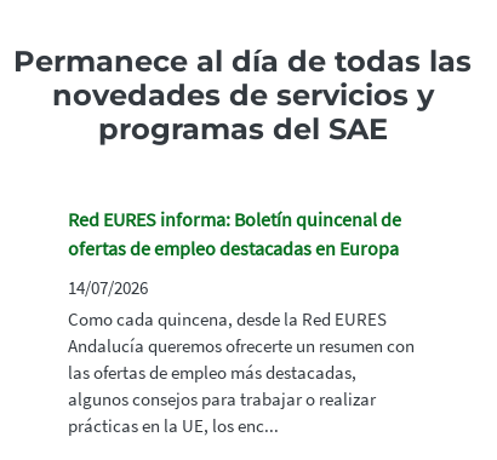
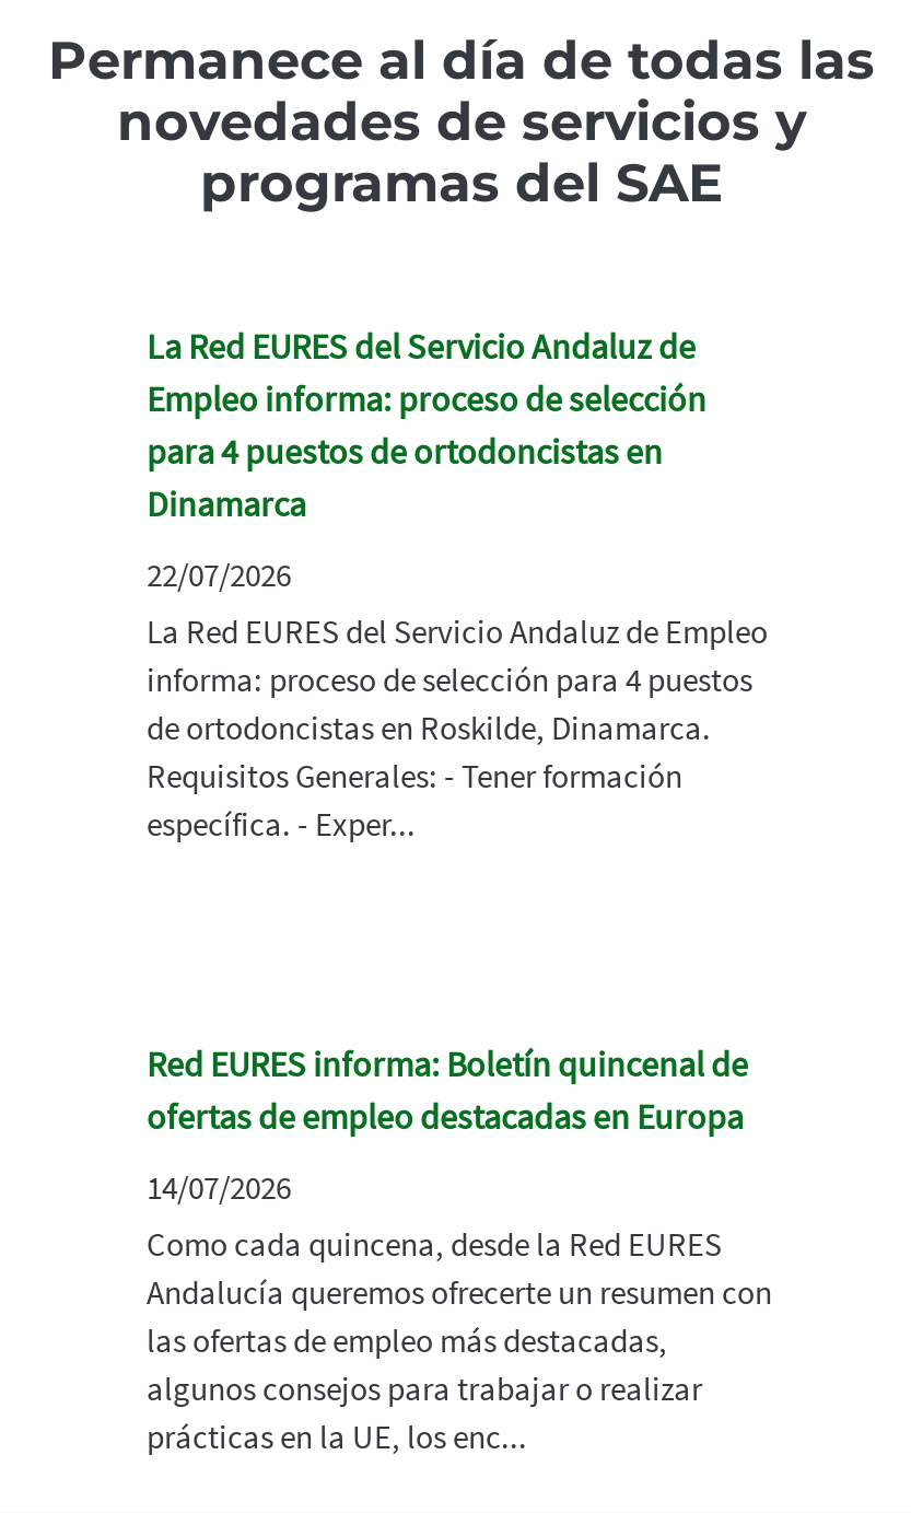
+ La Red EURES del Servicio Andaluz de
+ Empleo informa: proceso de selección
+ para 4 puestos de ortodoncistas en
+ Dinamarca
+ 22/07/2026
+ La Red EURES del Servicio Andaluz de Empleo
+ informa: proceso de selección para 4 puestos
+ de ortodoncistas en Roskilde, Dinamarca.
+ Requisitos Generales: - Tener formación
+ específica. - Exper...
